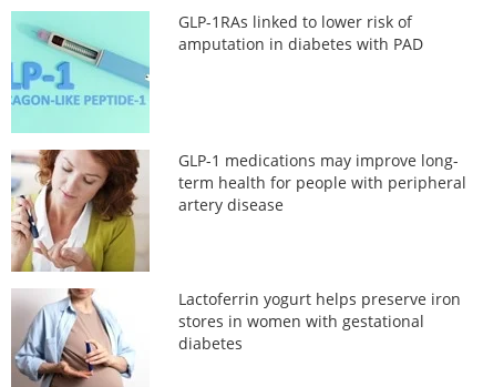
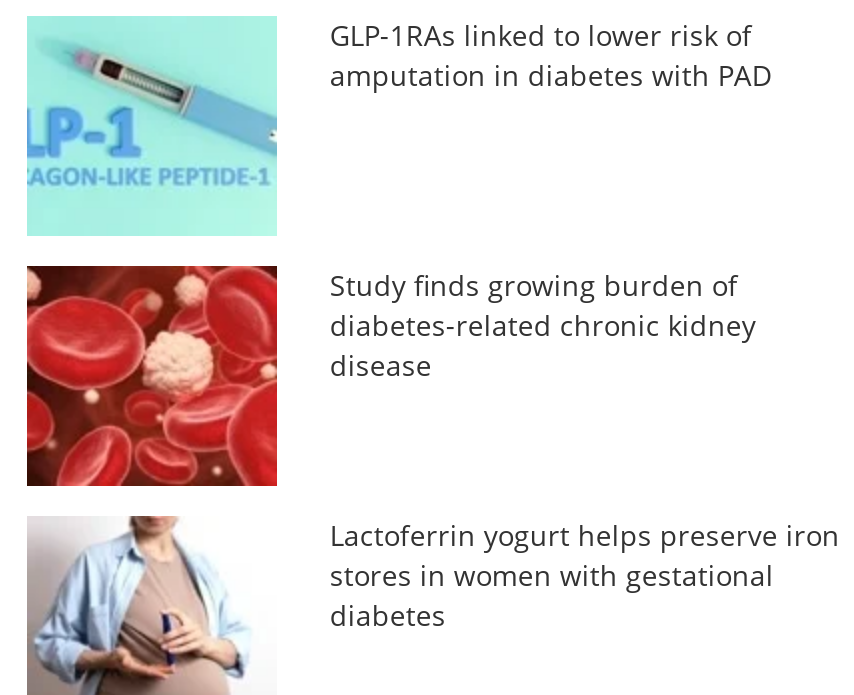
- [image]
- GLP-1 medications may improve long-
- term health for people with peripheral
- artery disease
+ [image]
+ Study finds growing burden of
+ diabetes-related chronic kidney
+ disease
